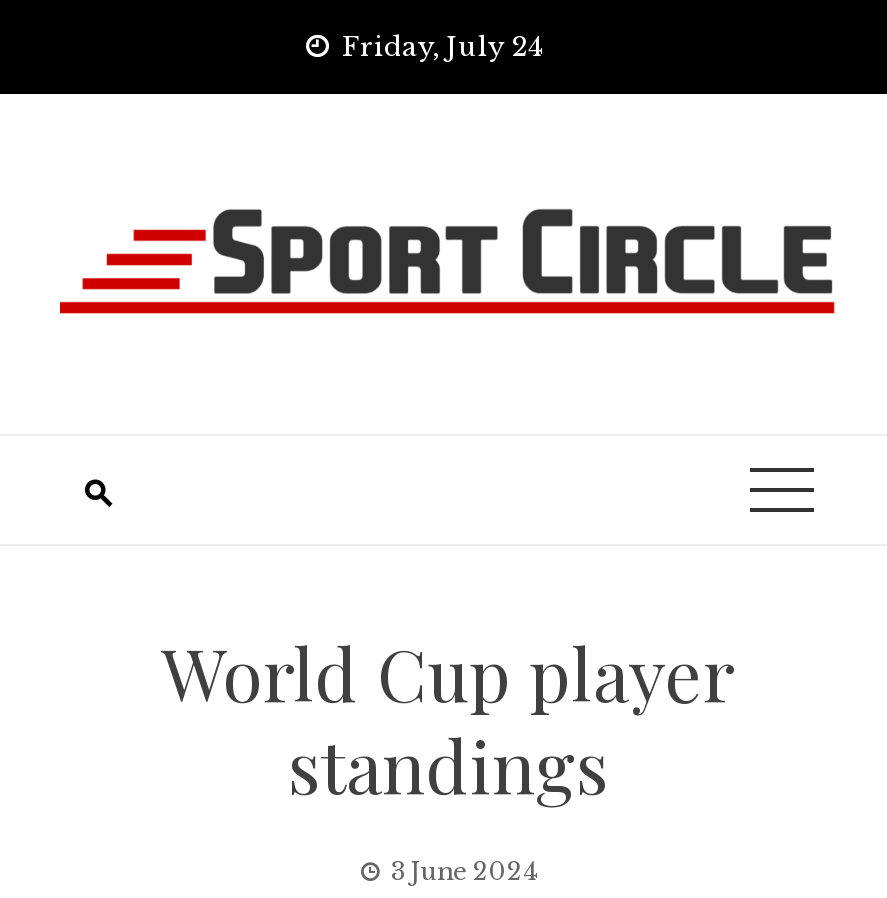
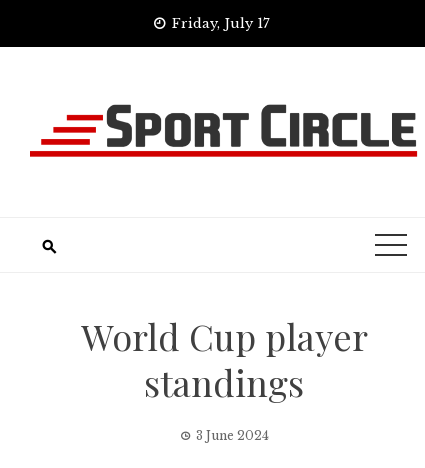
- Friday, July 24
+ Friday, July 17
